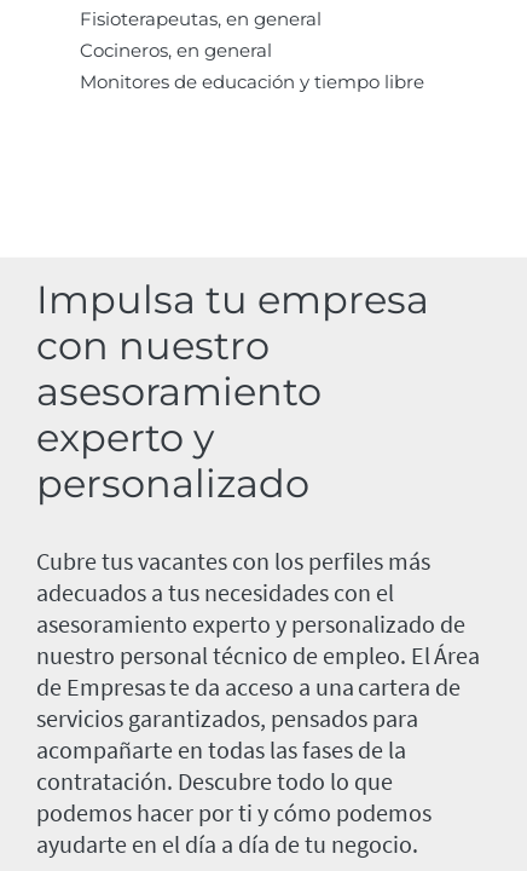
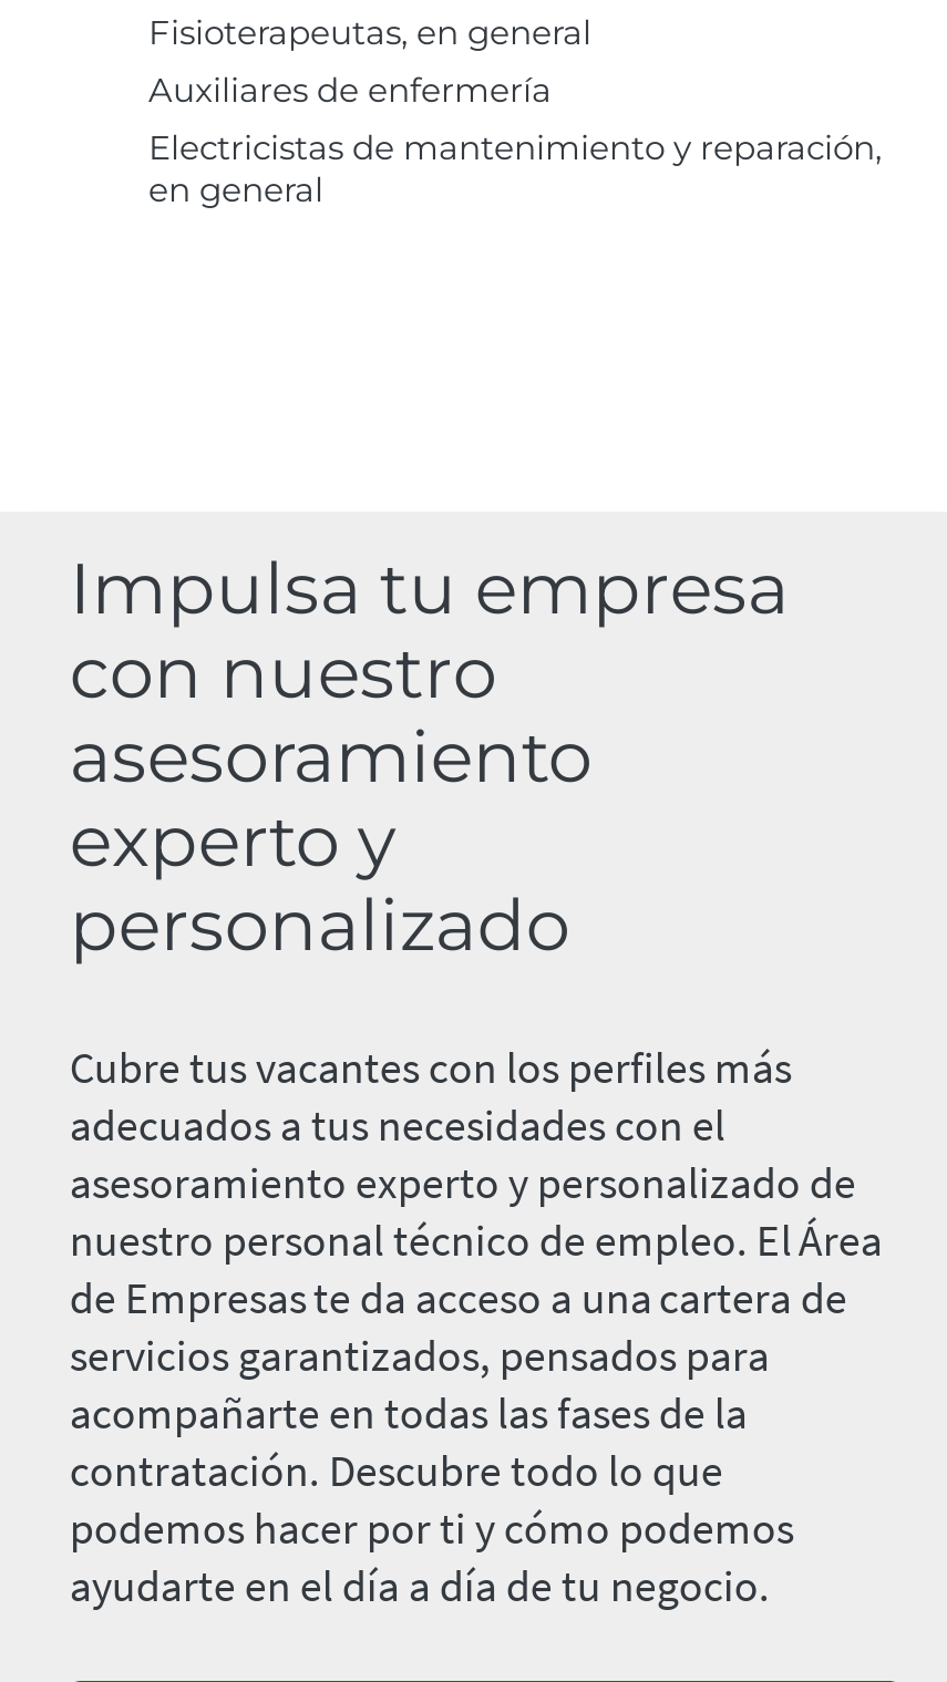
- Cocineros, en general
- Monitores de educación y tiempo libre
+ Auxiliares de enfermería
+ Electricistas de mantenimiento y reparación,
+ en general
